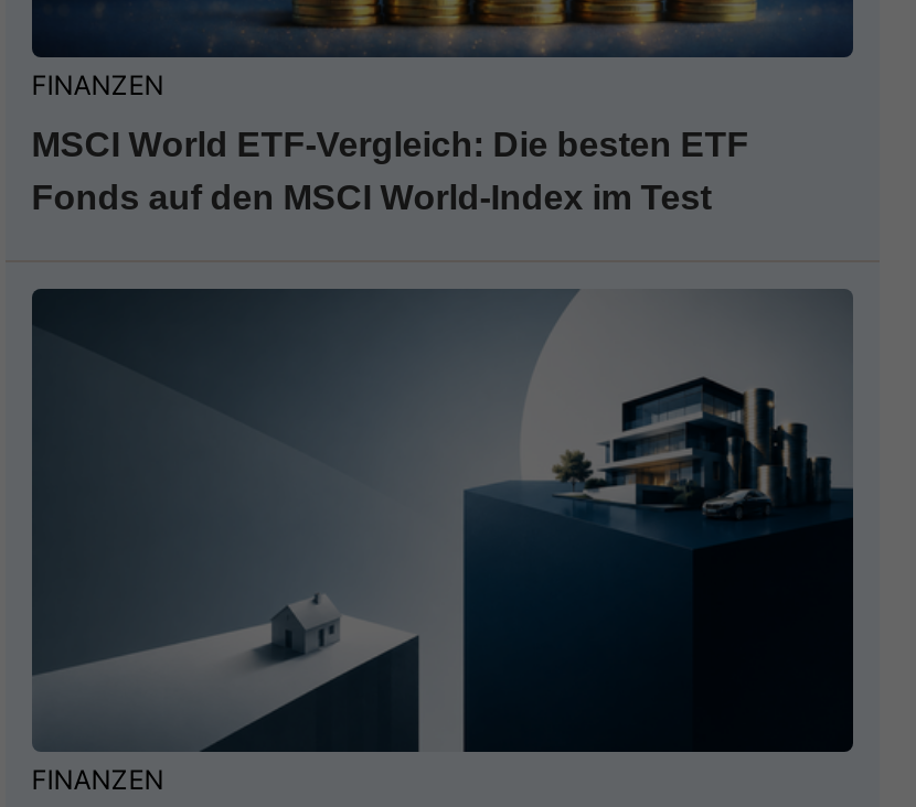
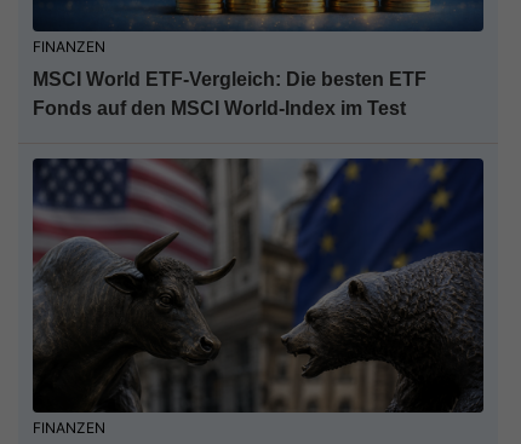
- [image]
+ [image]
